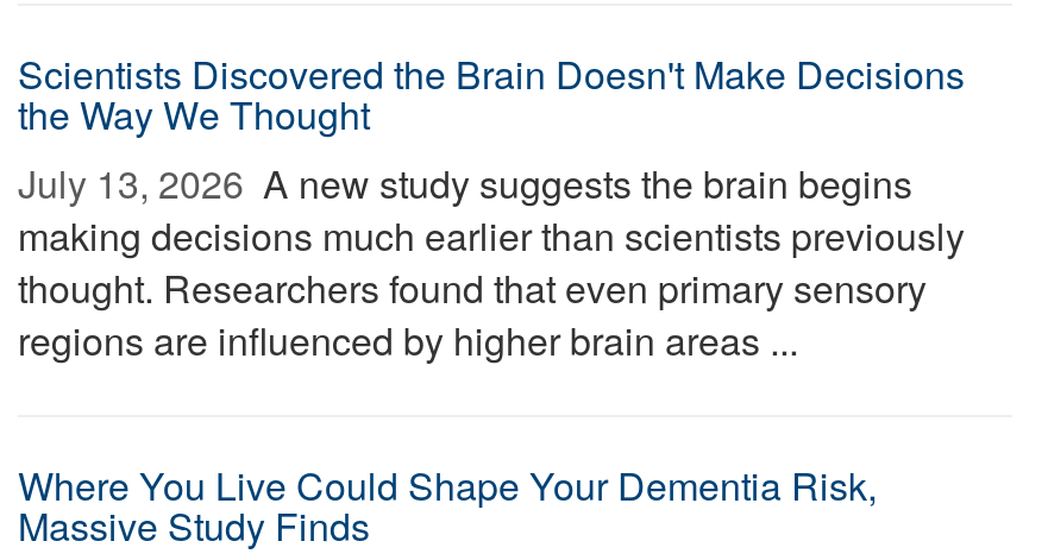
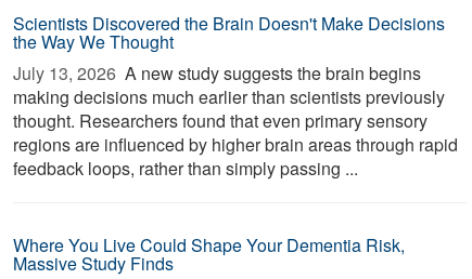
- regions are influenced by higher brain areas ...
+ regions are influenced by higher brain areas through rapid
+ feedback loops, rather than simply passing ...
